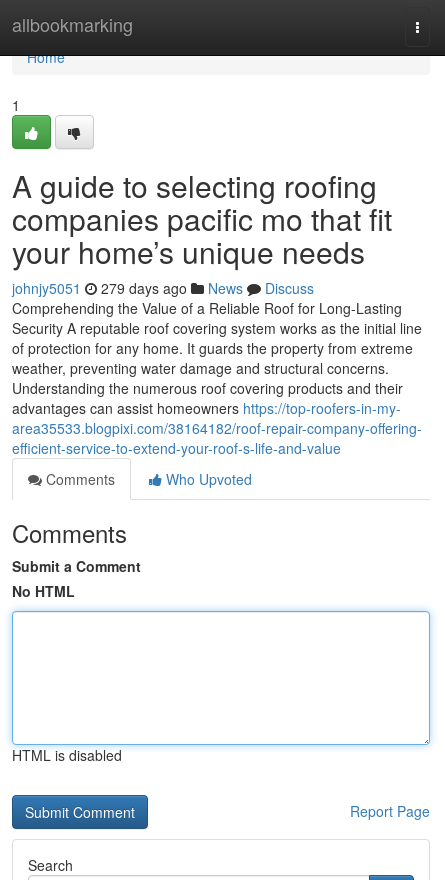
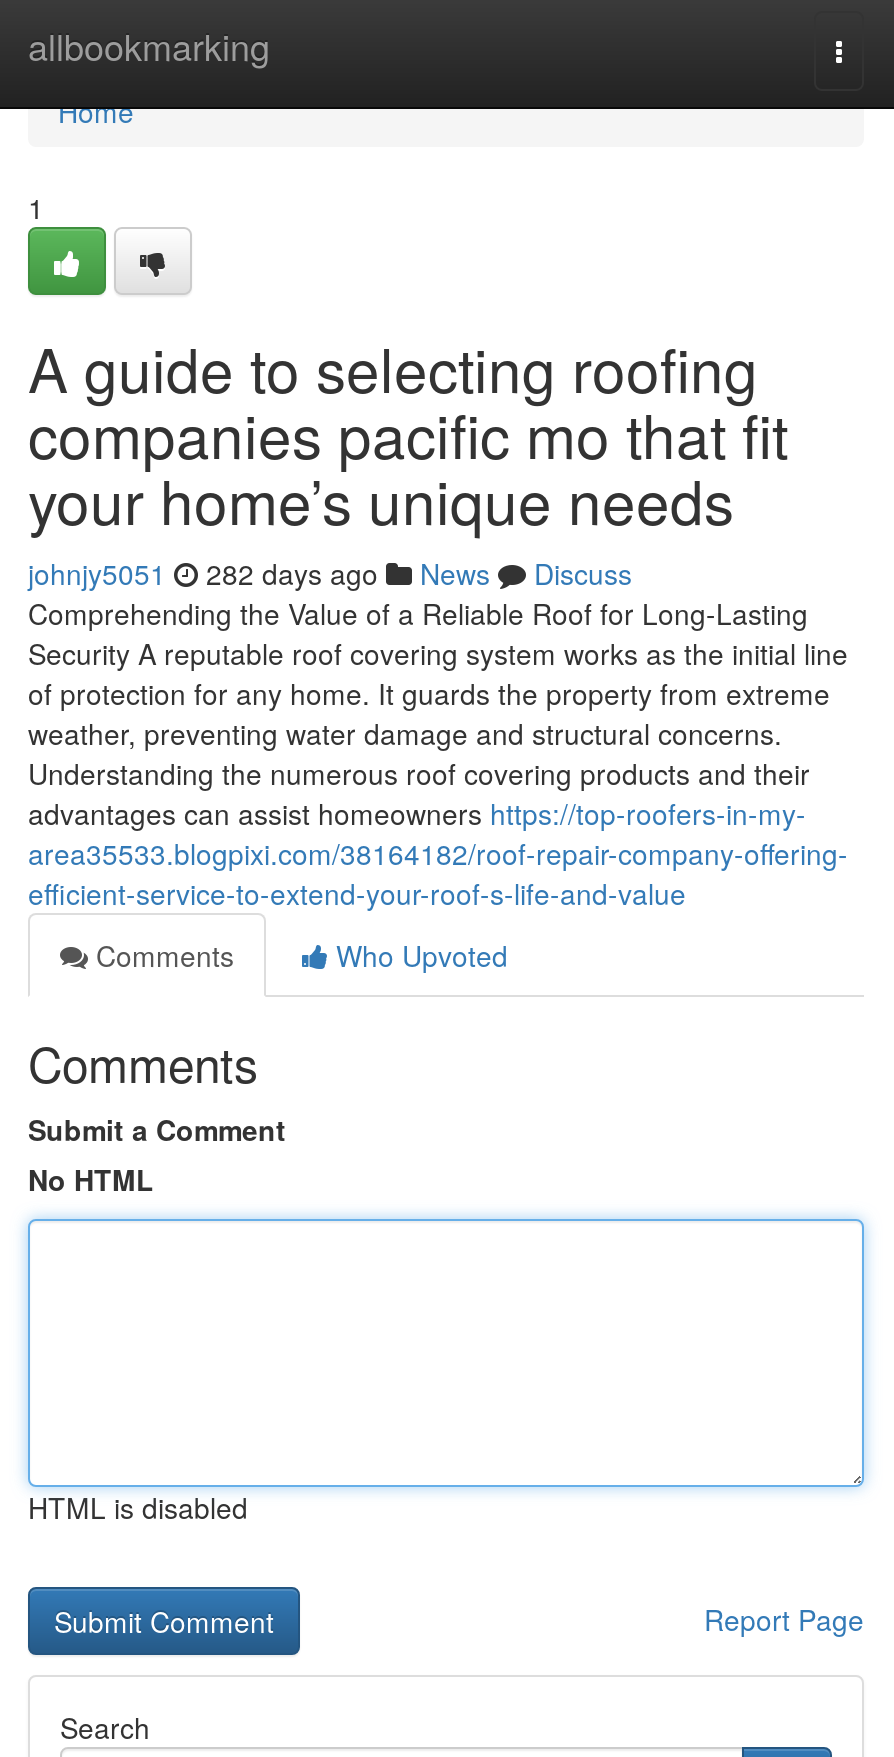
- johnjy5051 279 days ago News Discuss
+ johnjy5051 282 days ago News Discuss
